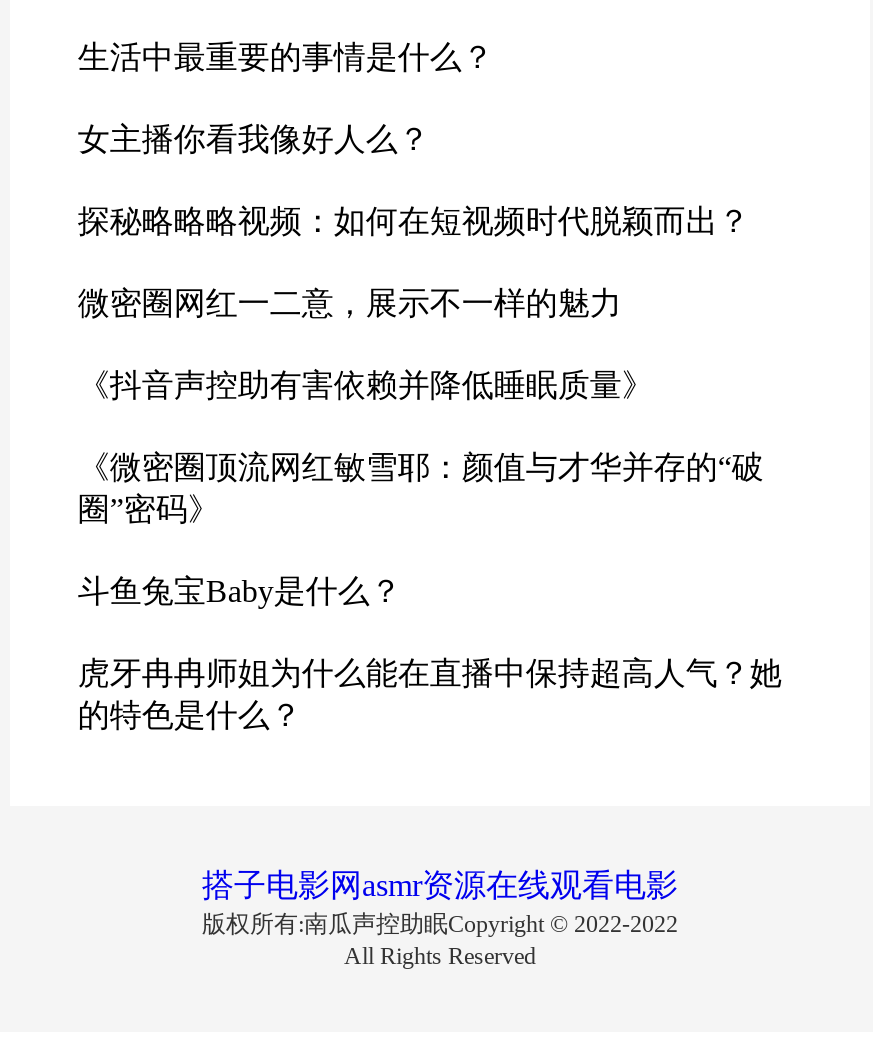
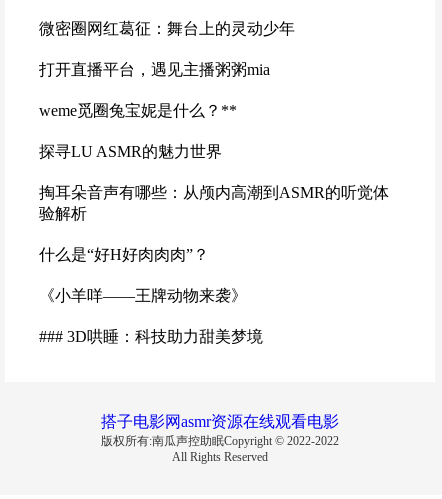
- 生活中最重要的事情是什么？
+ 微密圈网红葛征：舞台上的灵动少年

- 女主播你看我像好人么？
+ 打开直播平台，遇见主播粥粥mia

- 探秘略略略视频：如何在短视频时代脱颖而出？
+ weme觅圈兔宝妮是什么？**

- 微密圈网红一二意，展示不一样的魅力
+ 探寻LU ASMR的魅力世界

- 《抖音声控助有害依赖并降低睡眠质量》
+ 掏耳朵音声有哪些：从颅内高潮到ASMR的听觉体
+ 验解析

- 《微密圈顶流网红敏雪耶：颜值与才华并存的“破
- 圈”密码》
+ 什么是“好H好肉肉肉”？

- 斗鱼兔宝Baby是什么？
+ 《小羊咩——王牌动物来袭》

- 虎牙冉冉师姐为什么能在直播中保持超高人气？她
- 的特色是什么？
+ ### 3D哄睡：科技助力甜美梦境
